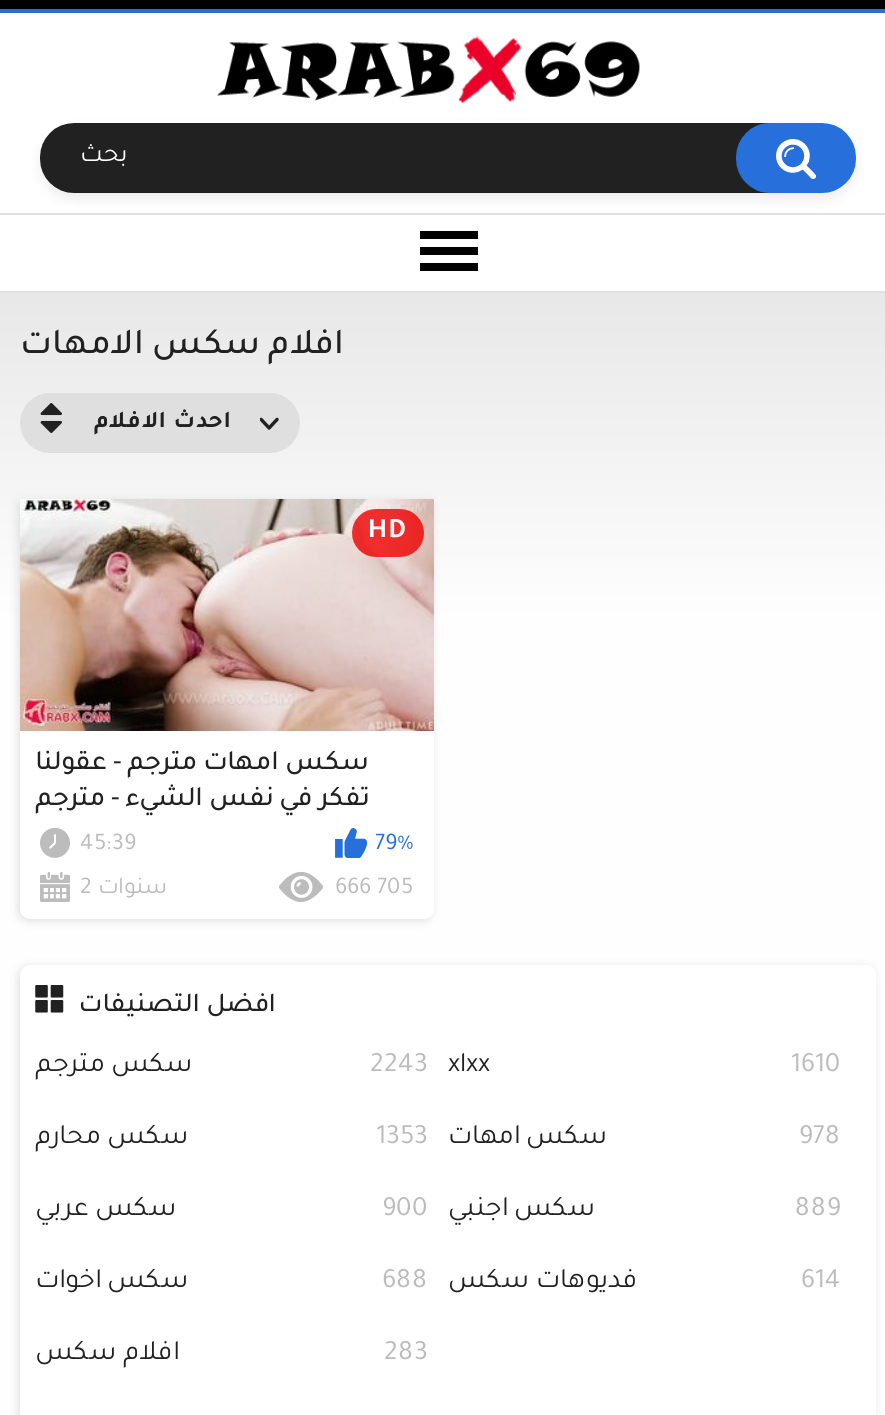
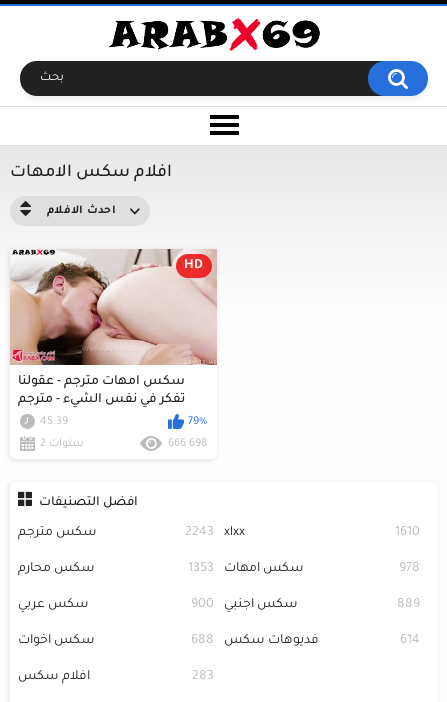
- 666 705
+ 666 698
